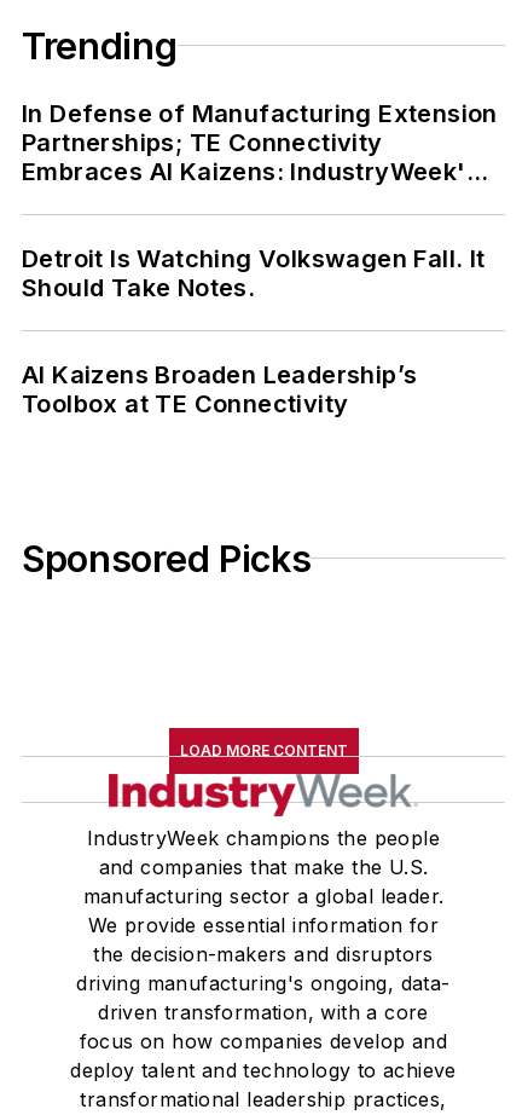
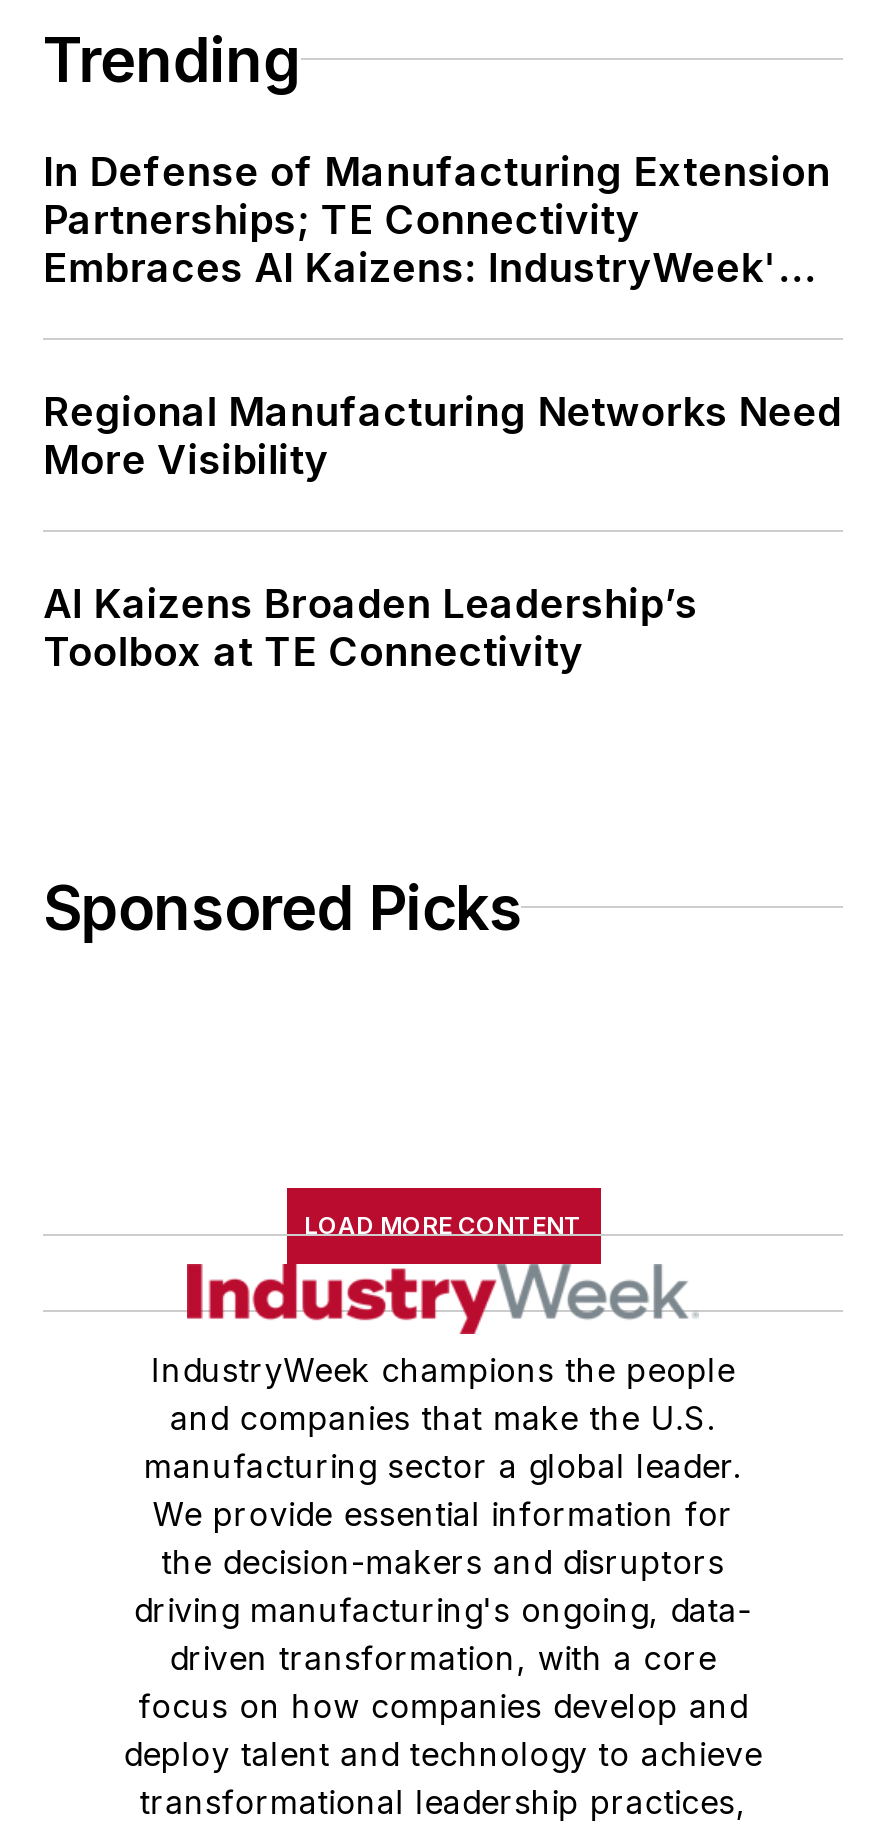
- Detroit Is Watching Volkswagen Fall. It
- Should Take Notes.
+ Regional Manufacturing Networks Need
+ More Visibility
